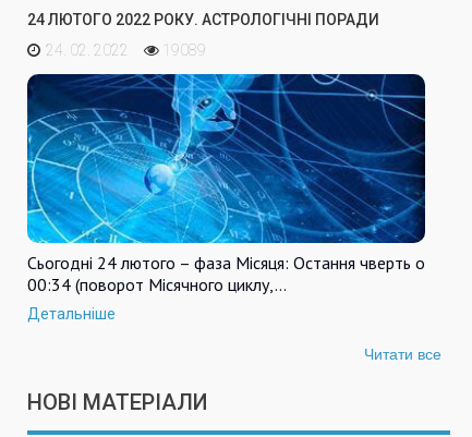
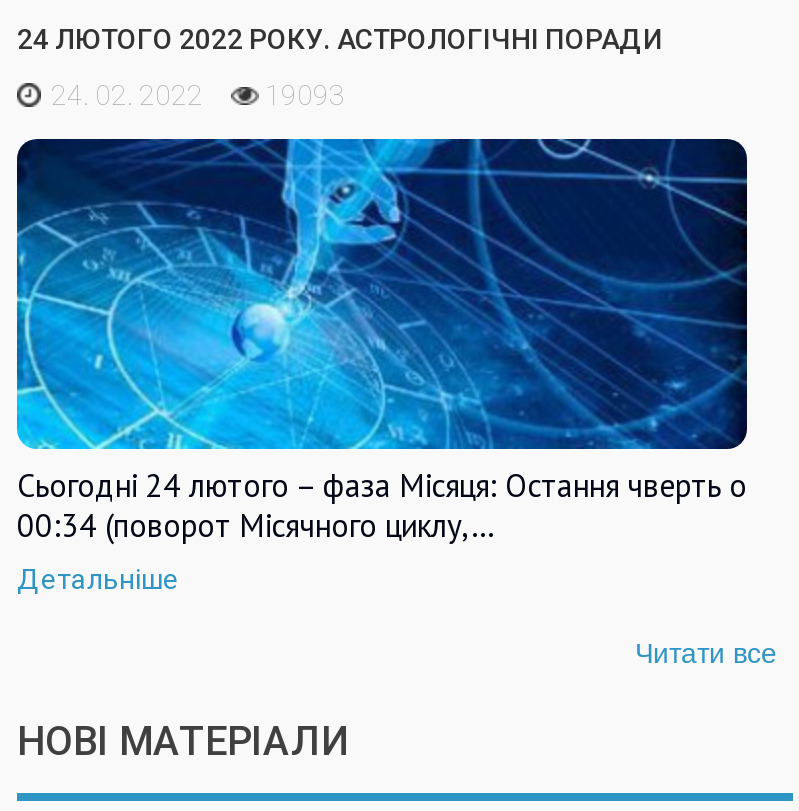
- 24. 02. 2022 19089
+ 24. 02. 2022 19093
